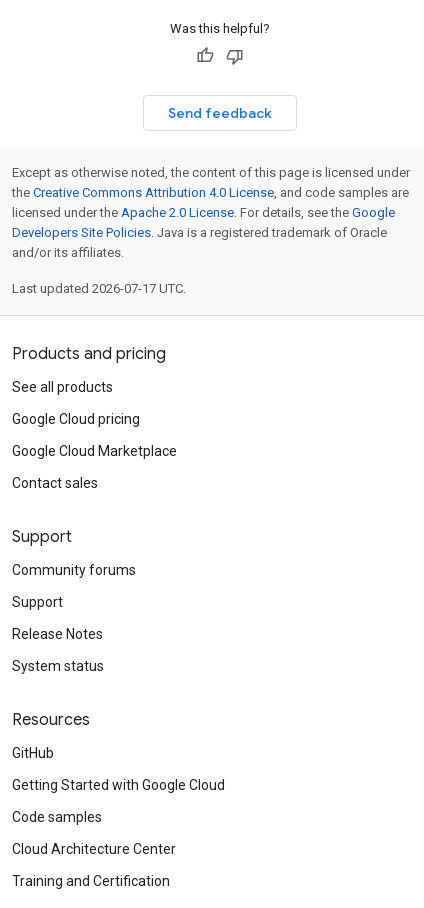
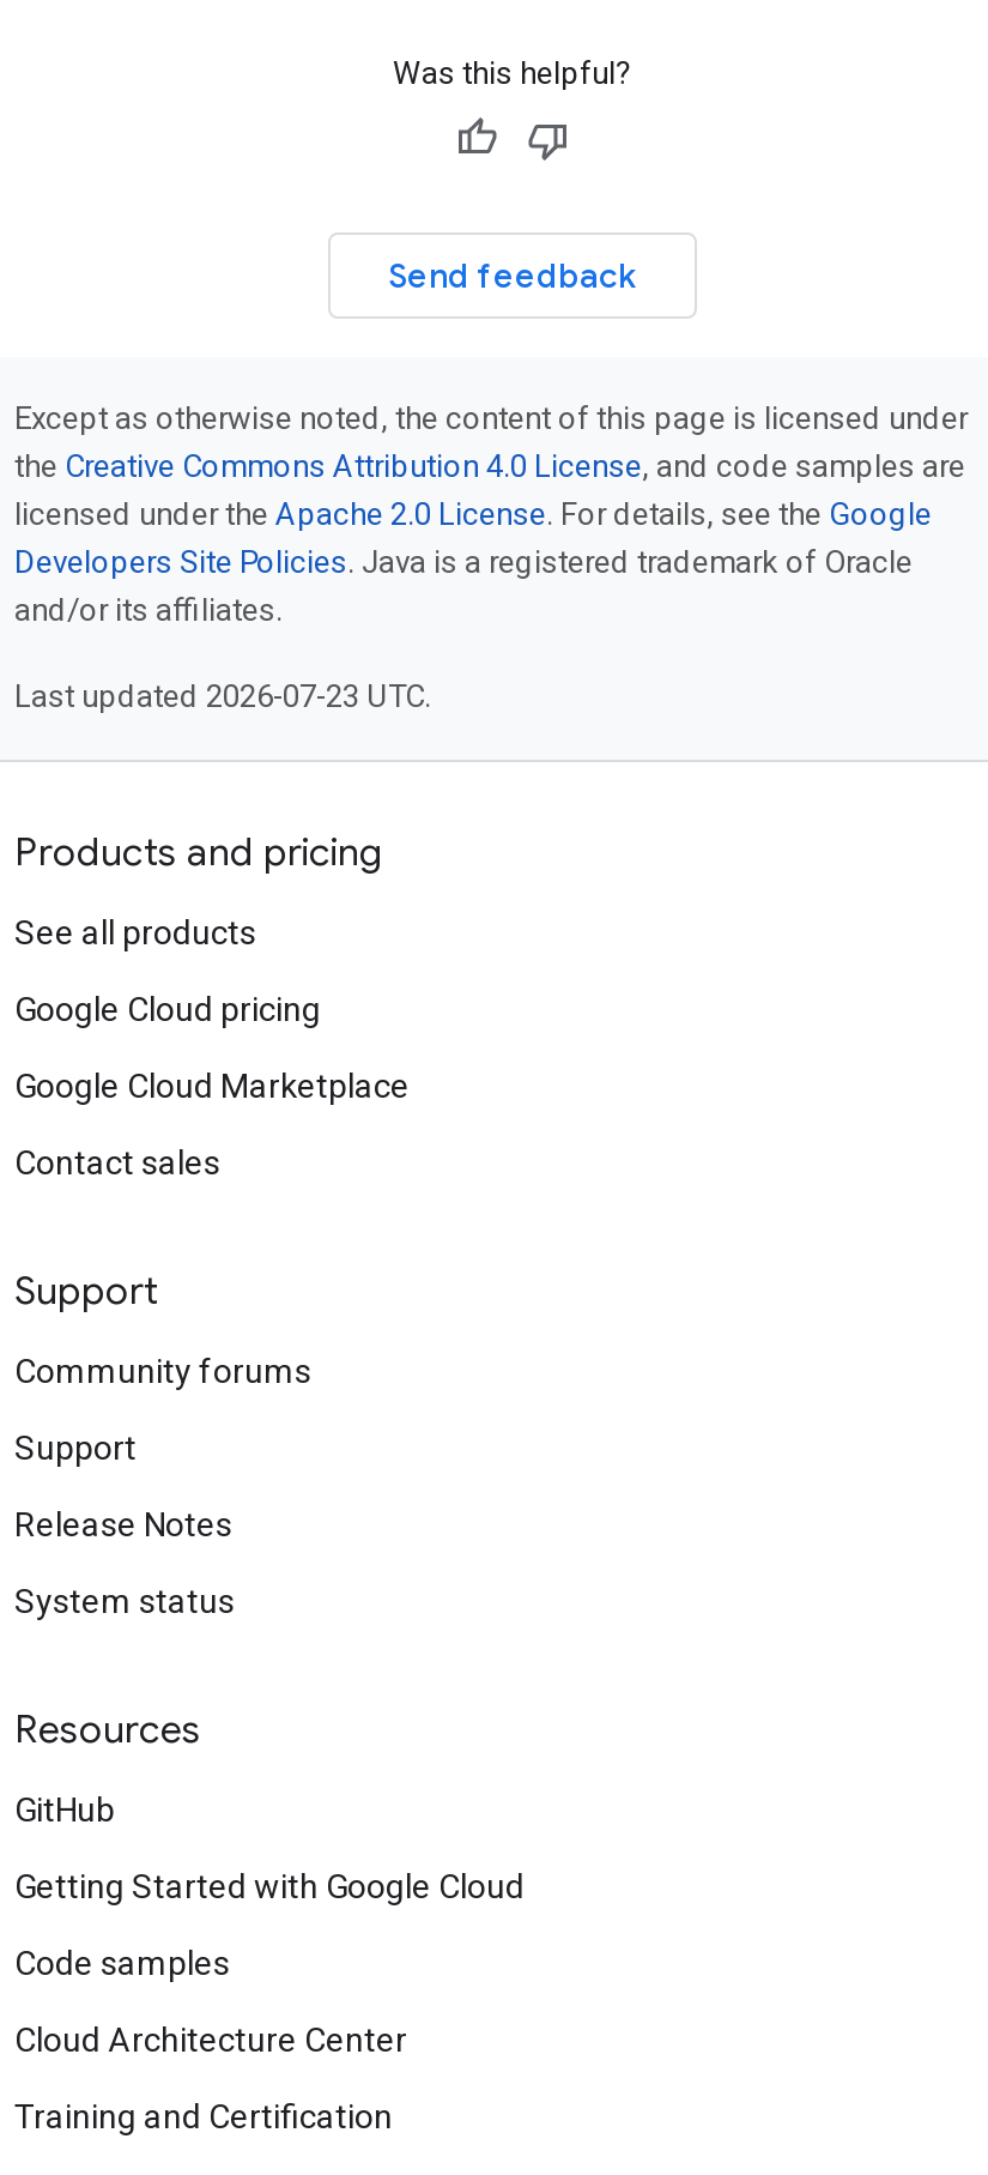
- Last updated 2026-07-17 UTC.
+ Last updated 2026-07-23 UTC.
